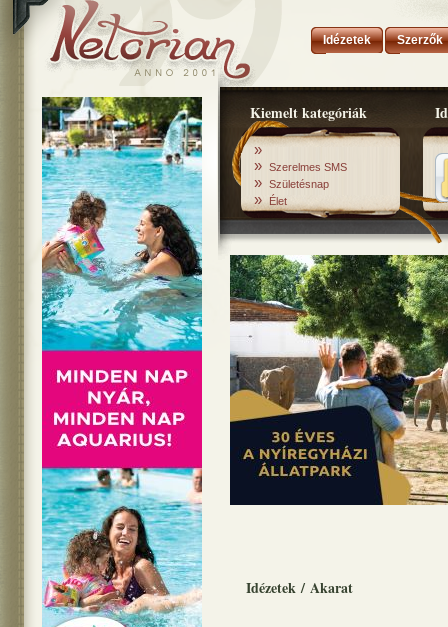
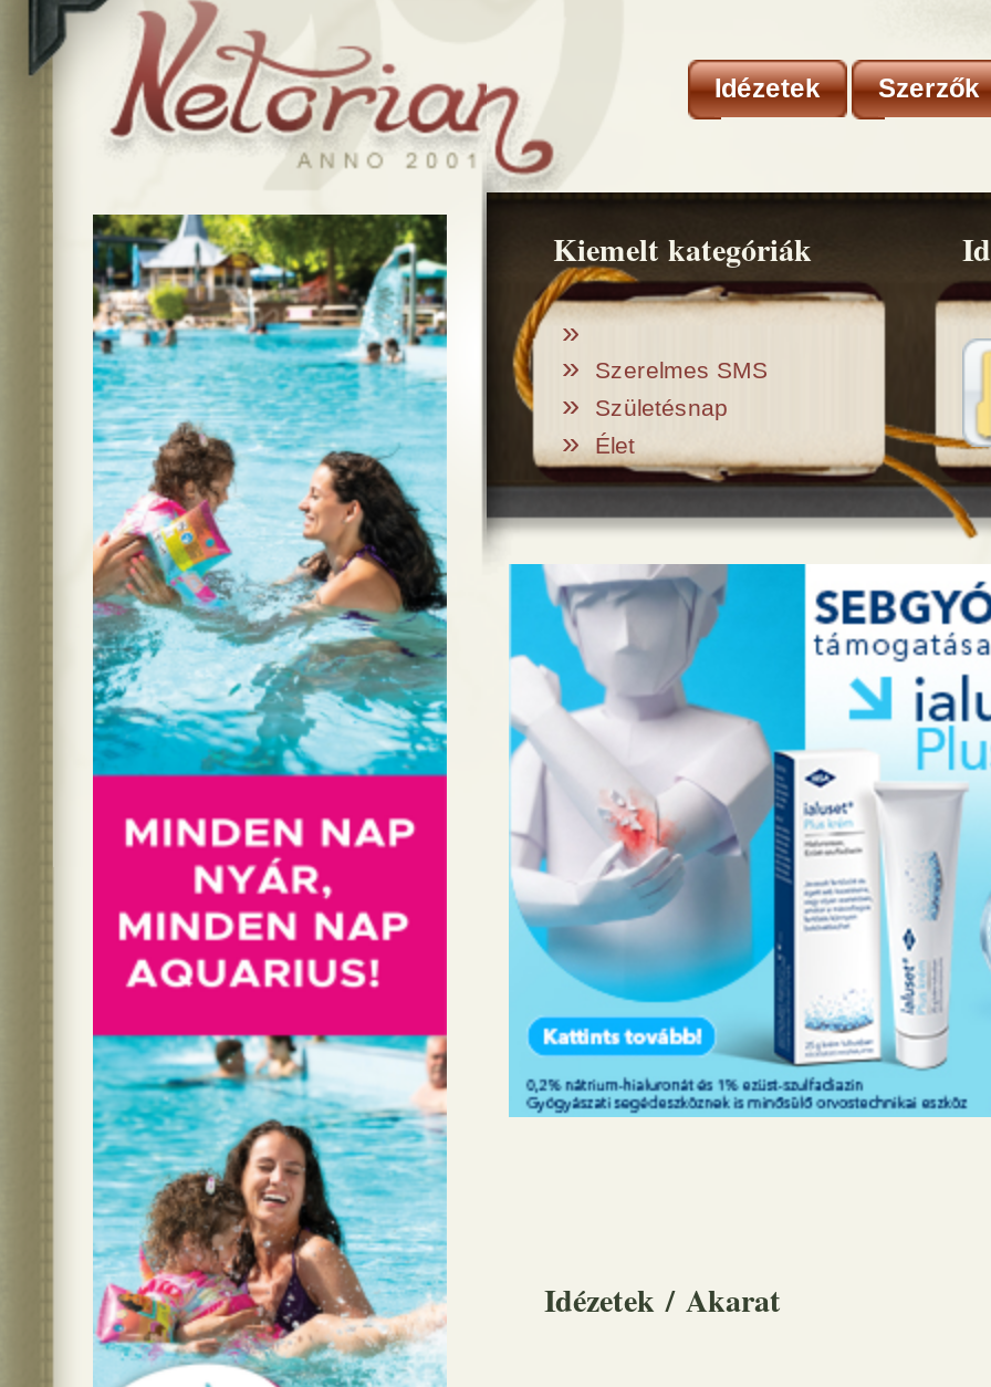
- [image]
+ [image]
